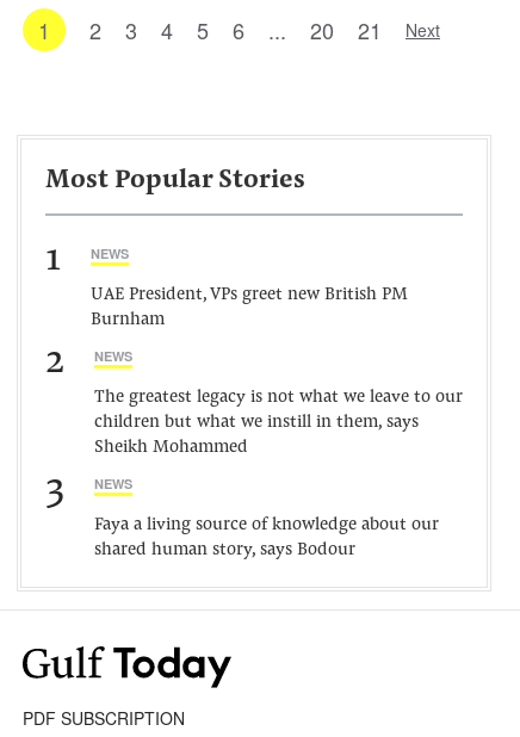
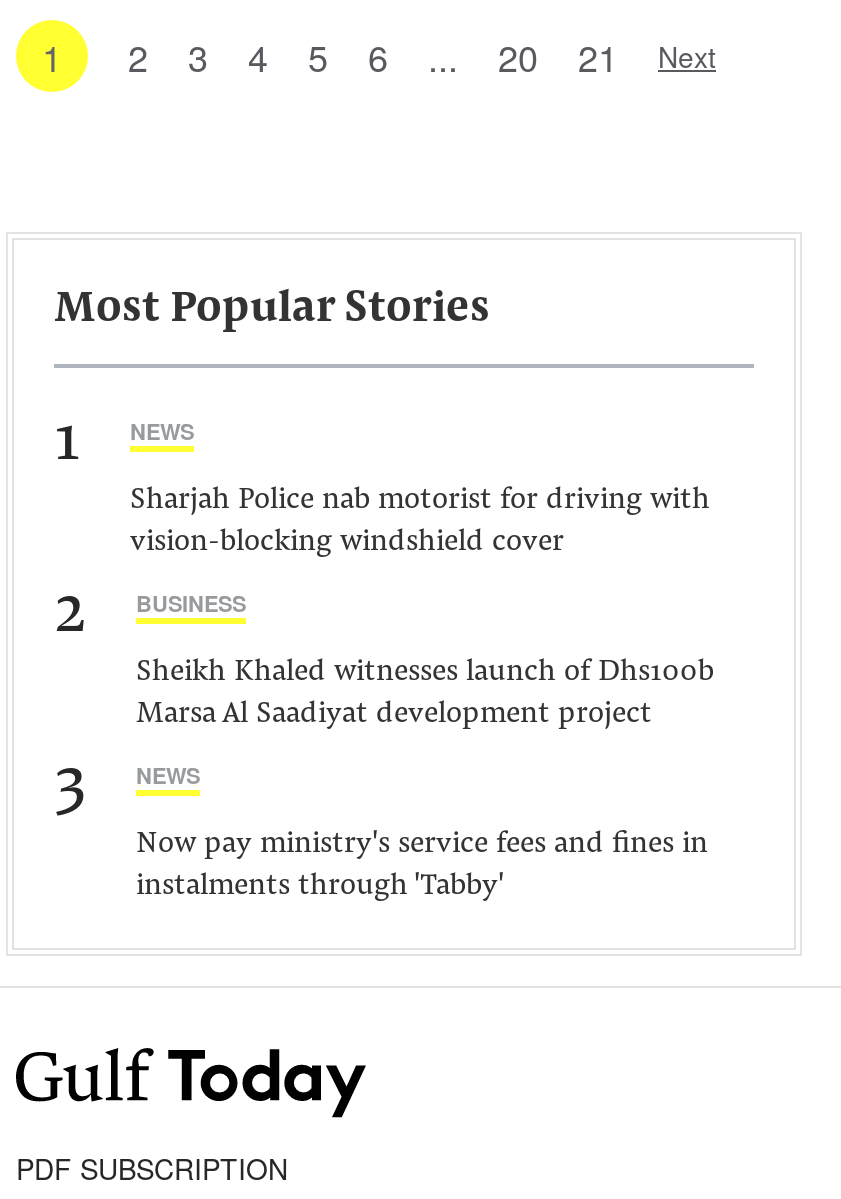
- UAE President, VPs greet new British PM
- Burnham
+ Sharjah Police nab motorist for driving with
+ vision-blocking windshield cover

- NEWS
+ BUSINESS

- The greatest legacy is not what we leave to our
- children but what we instill in them, says
- Sheikh Mohammed
+ Sheikh Khaled witnesses launch of Dhs100b
+ Marsa Al Saadiyat development project

- Faya a living source of knowledge about our
- shared human story, says Bodour
+ Now pay ministry's service fees and fines in
+ instalments through 'Tabby'
